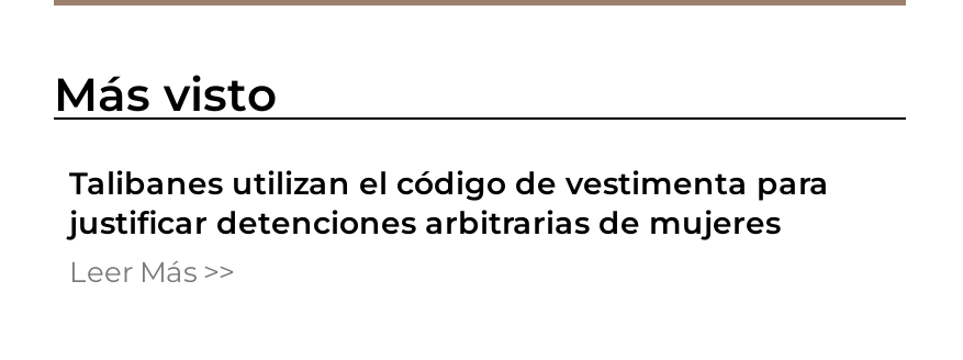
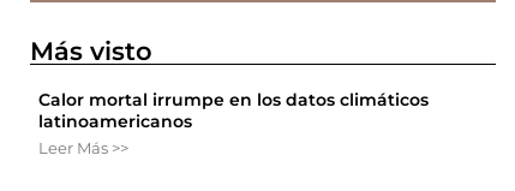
- Talibanes utilizan el código de vestimenta para
- justificar detenciones arbitrarias de mujeres
+ Calor mortal irrumpe en los datos climáticos
+ latinoamericanos
